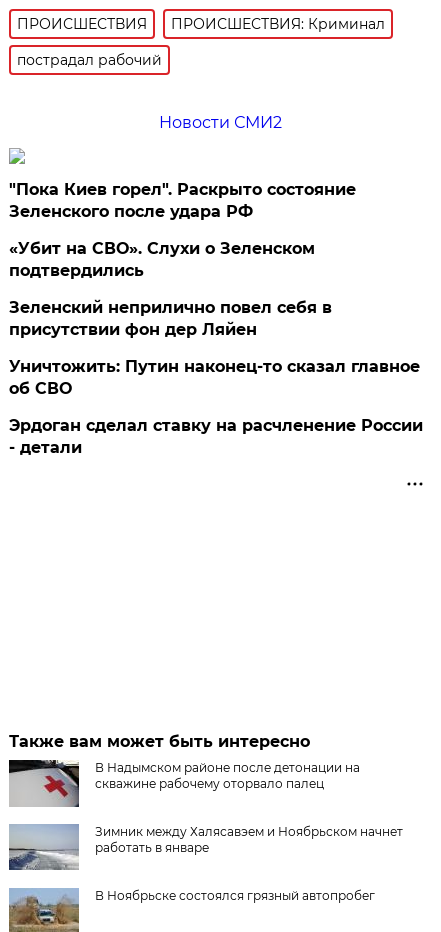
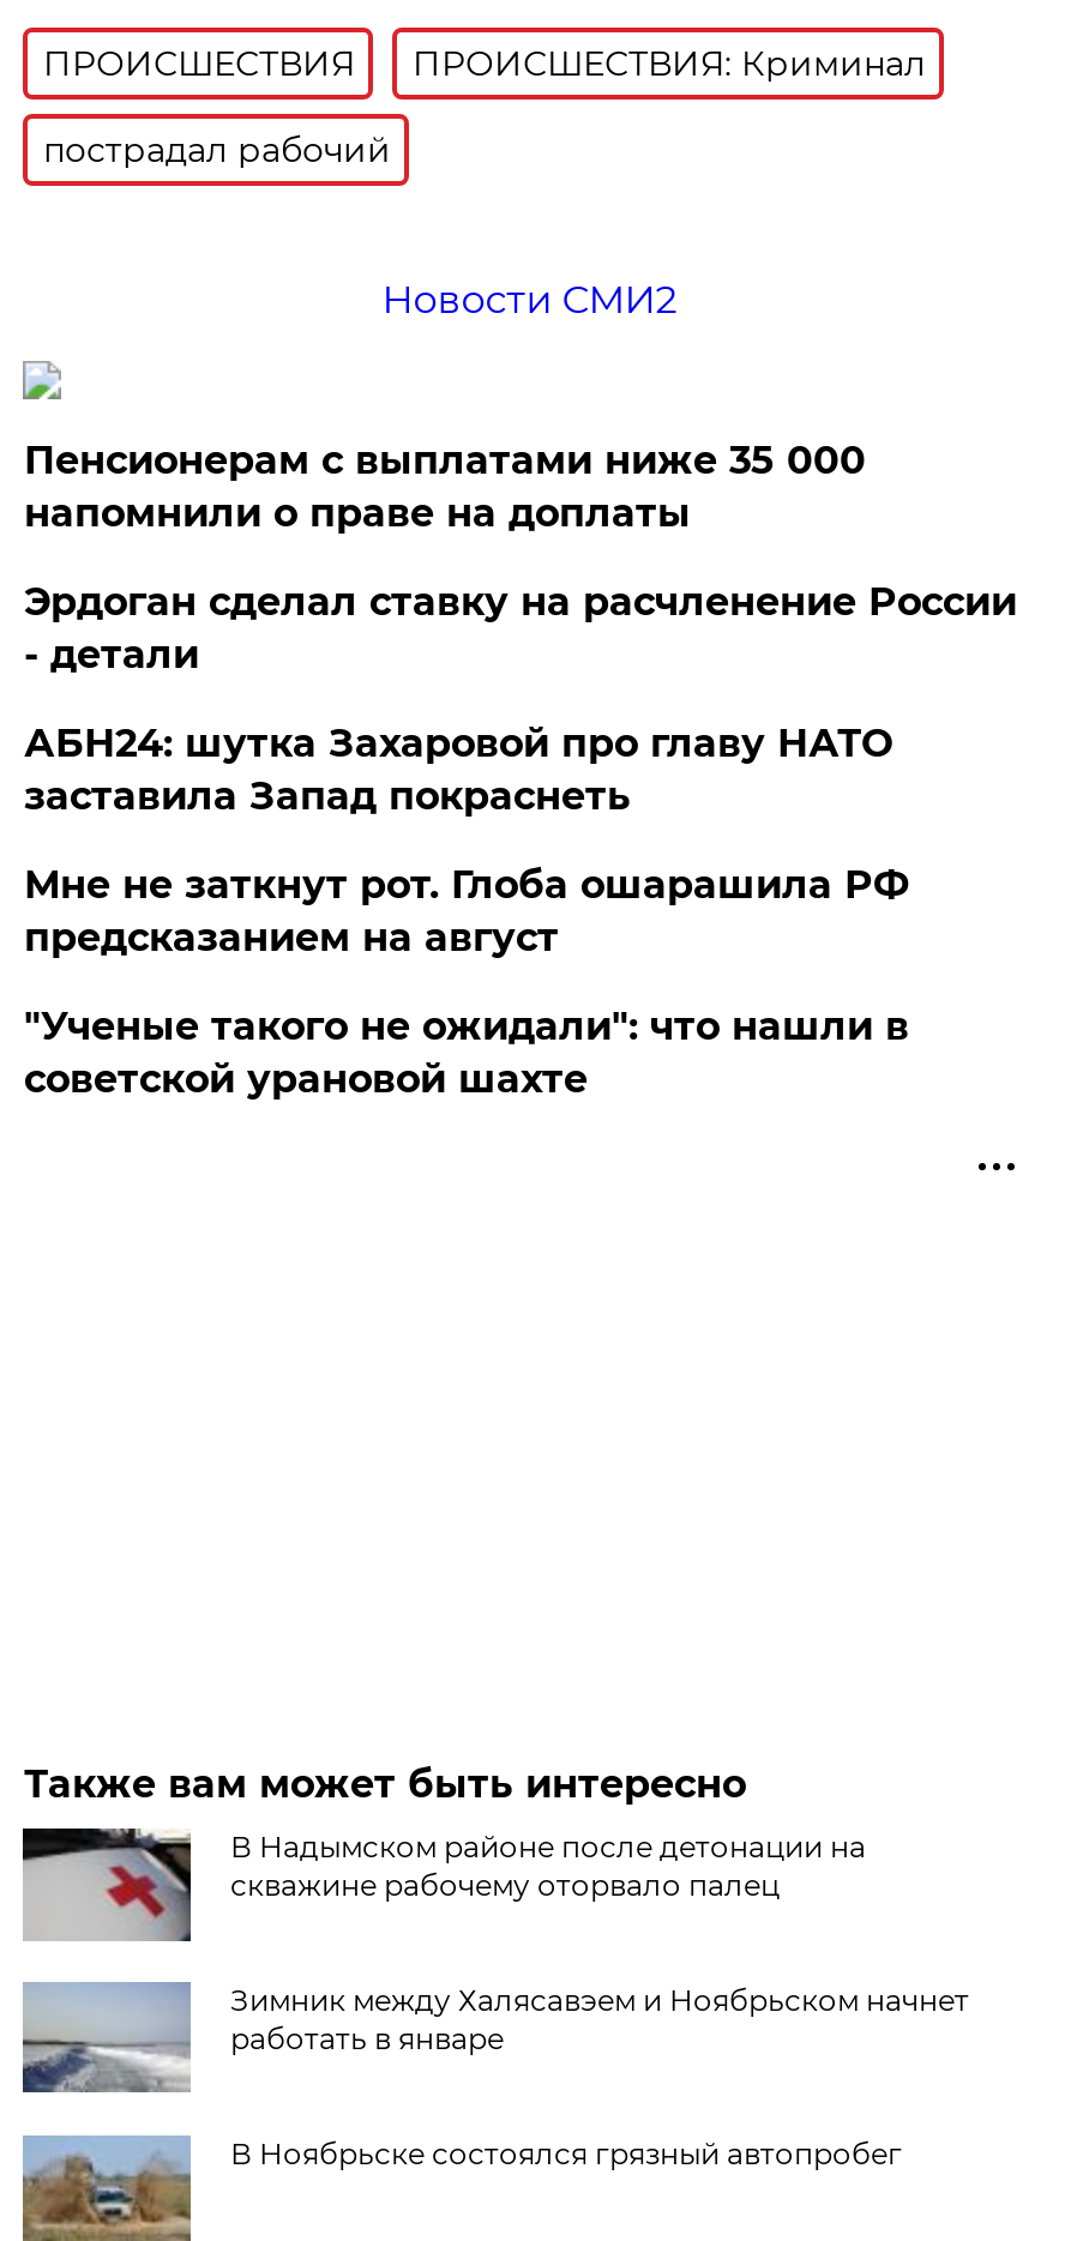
- "Пока Киев горел". Раскрыто состояние
- Зеленского после удара РФ
- «Убит на СВО». Слухи о Зеленском
- подтвердились
- Зеленский неприлично повел cебя в
- присутствии фон дер Ляйен
- Уничтожить: Путин наконец-то сказал главное
- об СВО
+ Пенсионерам с выплатами ниже 35 000
+ напомнили о праве на доплаты

moved up: Эрдоган сделал ставку на расчленение России | - детали

+ АБН24: шутка Захаровой про главу НАТО
+ заставила Запад покраснеть
+ Мне не заткнут рот. Глоба ошарашила РФ
+ предсказанием на август
+ "Ученые такого не ожидали": что нашли в
+ советской урановой шахте
